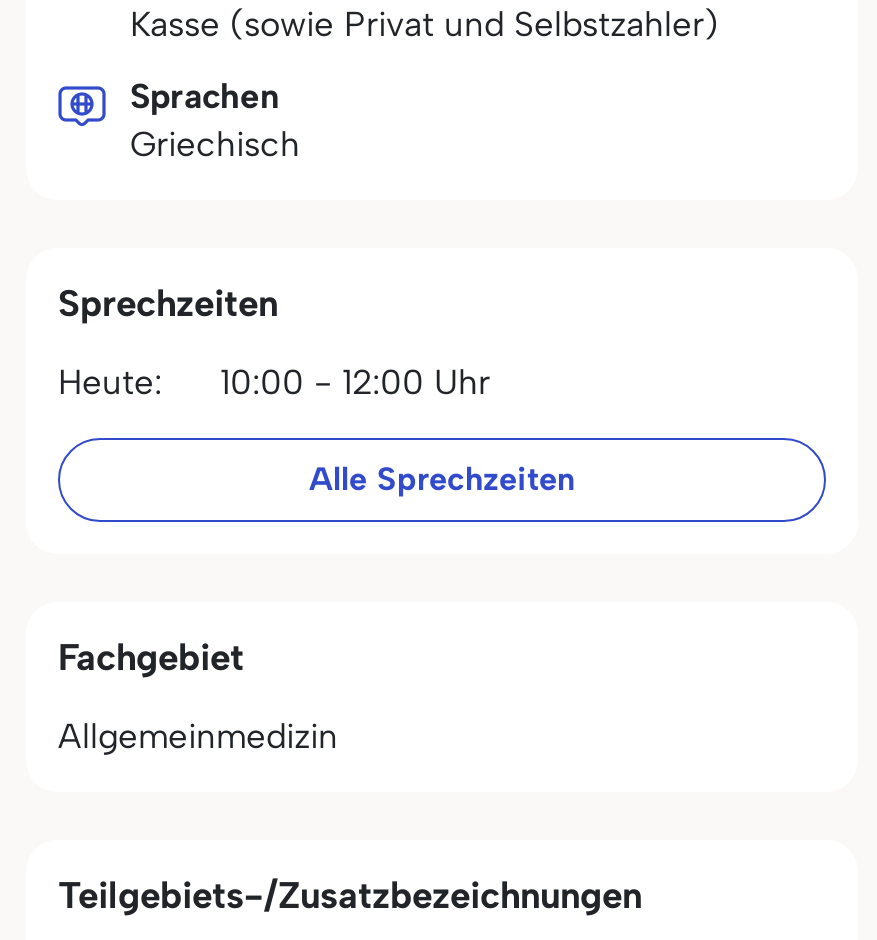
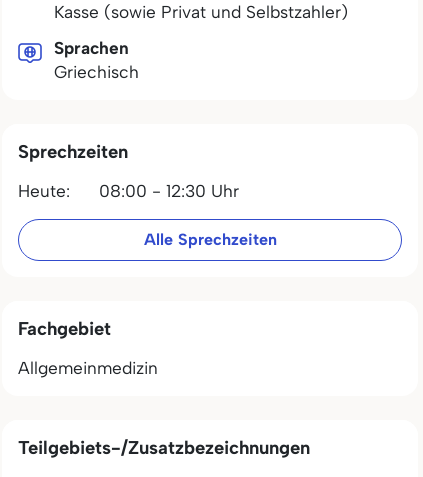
- Heute: 10:00 - 12:00 Uhr
+ Heute: 08:00 - 12:30 Uhr
